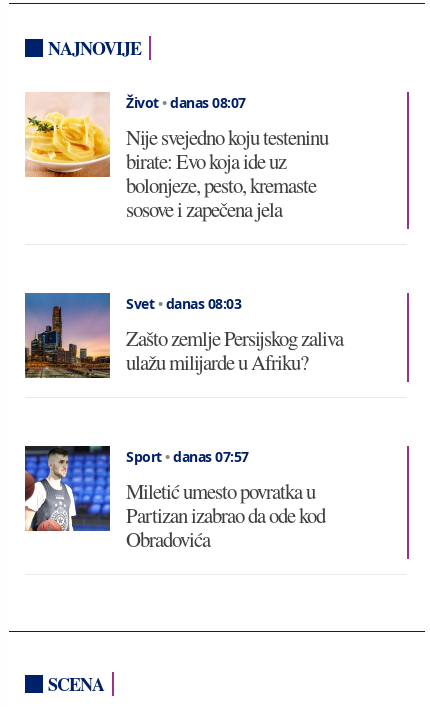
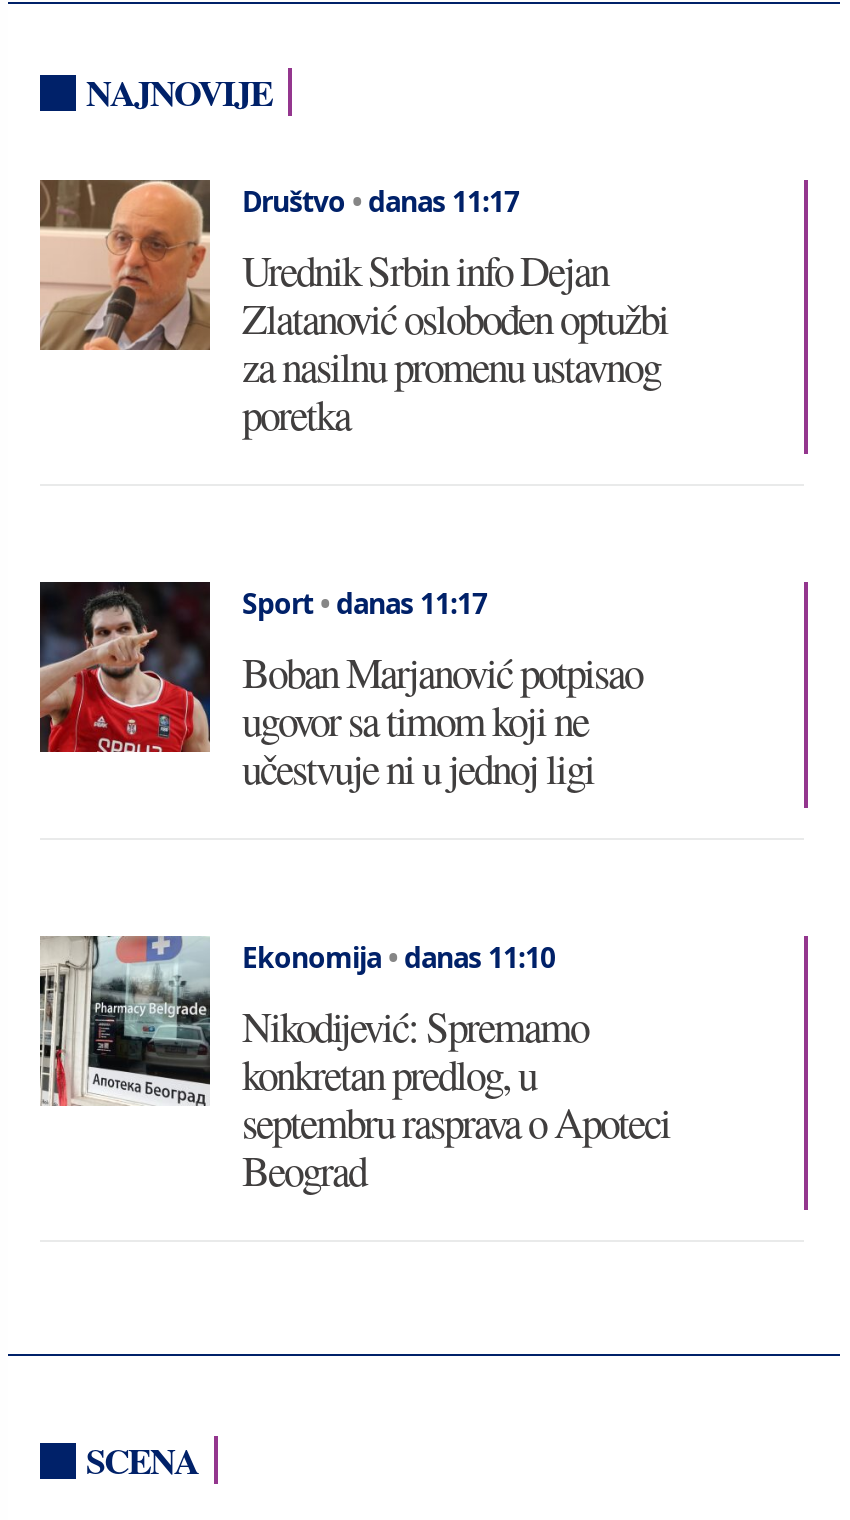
- [image]
- Život • danas 08:07
- Nije svejedno koju testeninu
- birate: Evo koja ide uz
- bolonjeze, pesto, kremaste
- sosove i zapečena jela
+ [image]
+ Društvo • danas 11:17
+ Urednik Srbin info Dejan
+ Zlatanović oslobođen optužbi
+ za nasilnu promenu ustavnog
+ poretka

- [image]
- Svet • danas 08:03
- Zašto zemlje Persijskog zaliva
- ulažu milijarde u Afriku?
+ [image]
+ Sport • danas 11:17
+ Boban Marjanović potpisao
+ ugovor sa timom koji ne
+ učestvuje ni u jednoj ligi

- [image]
- Sport • danas 07:57
- Miletić umesto povratka u
- Partizan izabrao da ode kod
- Obradovića
+ [image]
+ Ekonomija • danas 11:10
+ Nikodijević: Spremamo
+ konkretan predlog, u
+ septembru rasprava o Apoteci
+ Beograd
